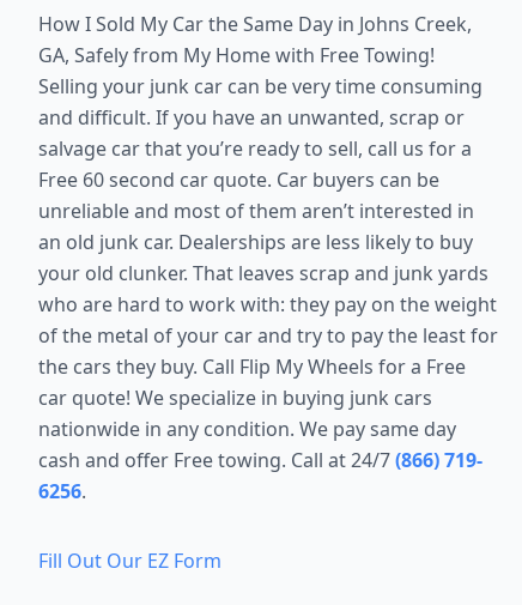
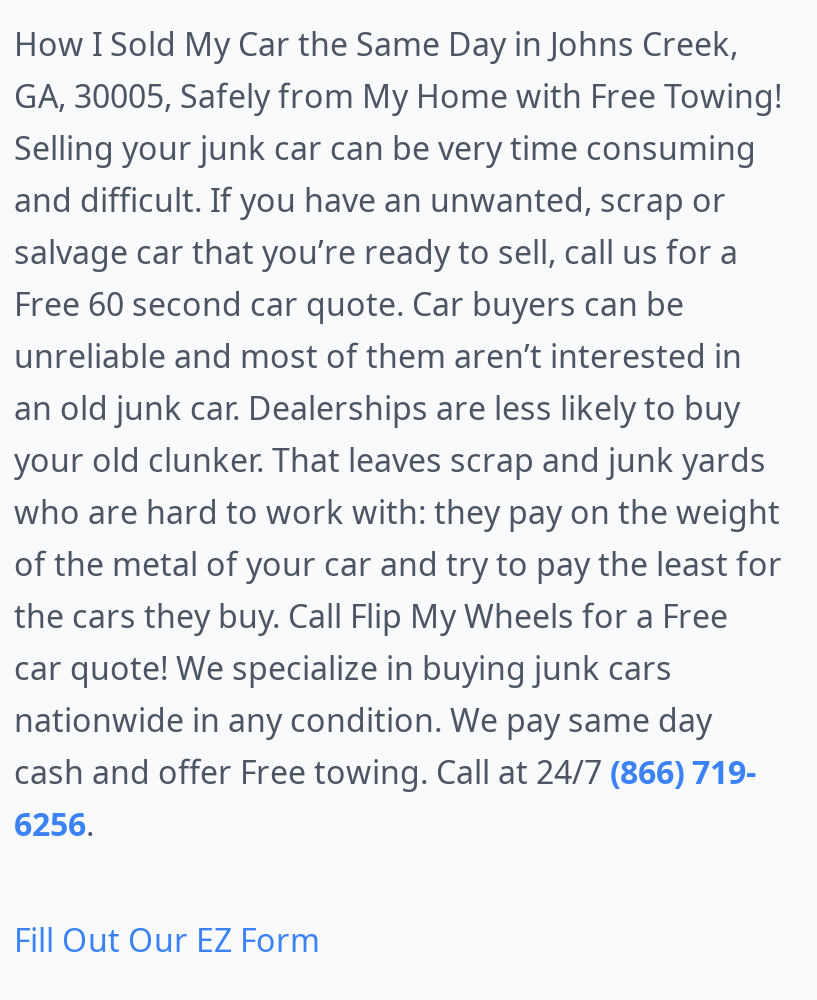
- GA, Safely from My Home with Free Towing!
+ GA, 30005, Safely from My Home with Free Towing!
